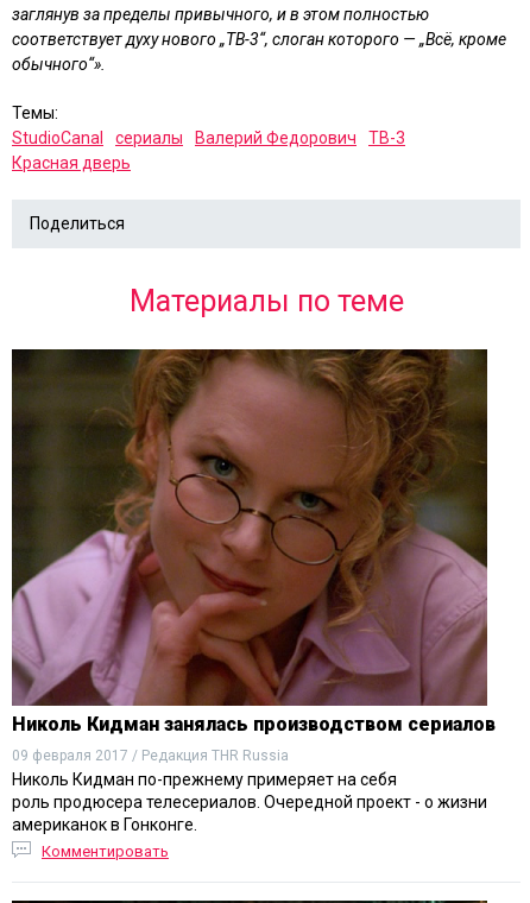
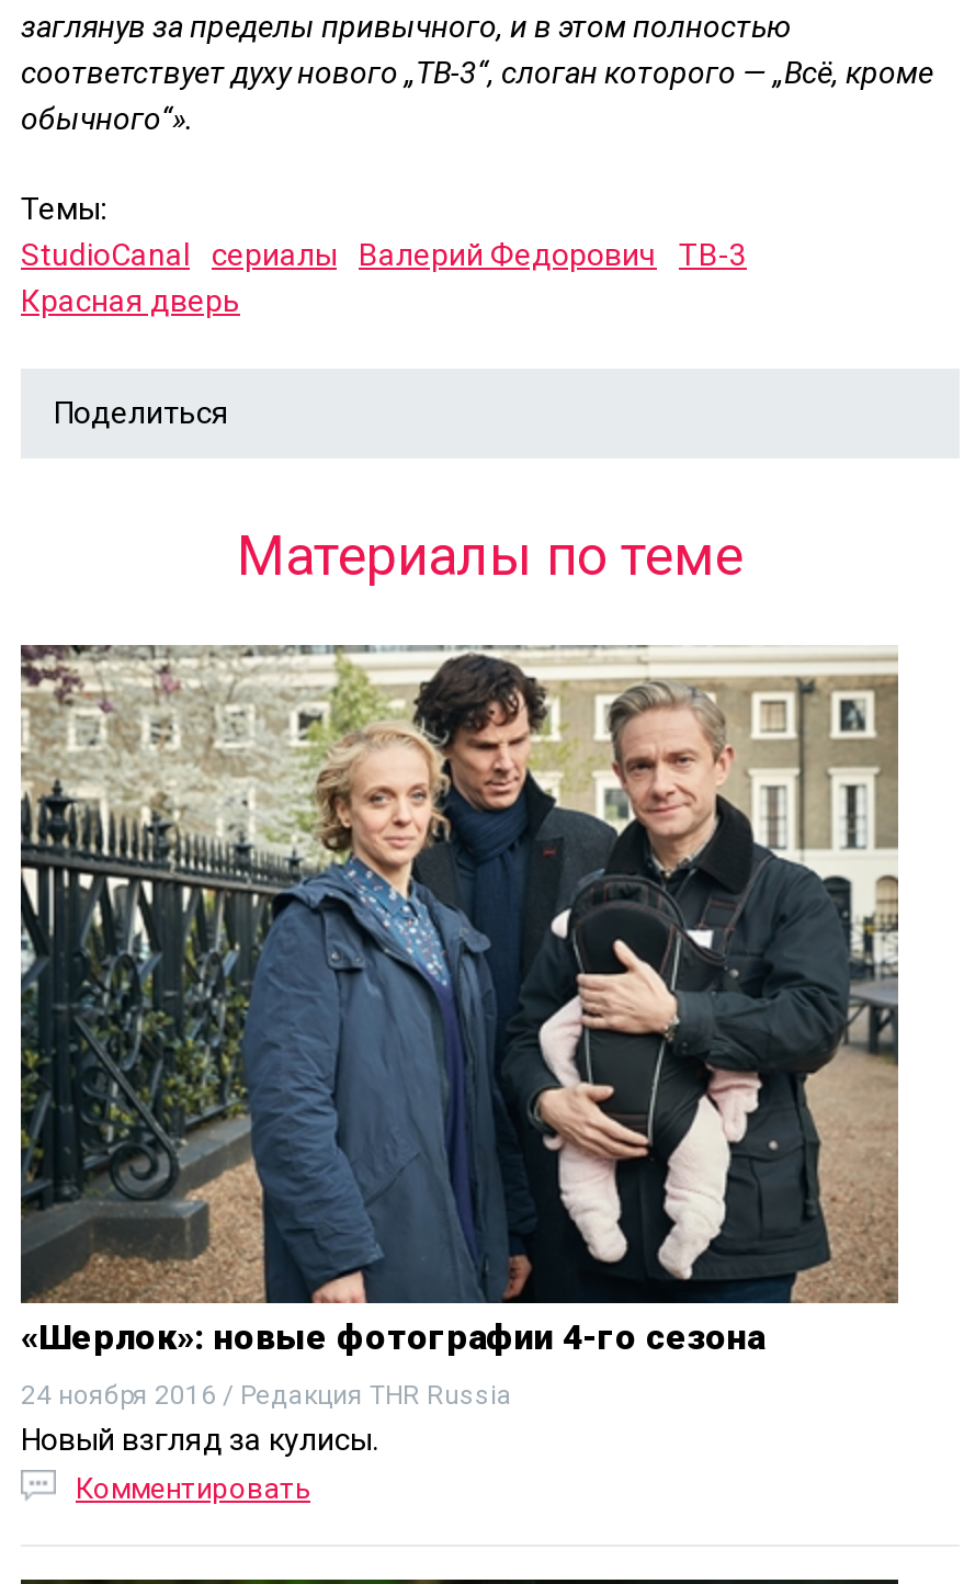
- [image]
+ [image]

- Николь Кидман занялась производством сериалов
+ «Шерлок»: новые фотографии 4-го сезона

- 09 февраля 2017 / Редакция THR Russia
- Николь Кидман по-прежнему примеряет на себя
- роль продюсера телесериалов. Очередной проект - о жизни
- американок в Гонконге.
+ 24 ноября 2016 / Редакция THR Russia
+ Новый взгляд за кулисы.
